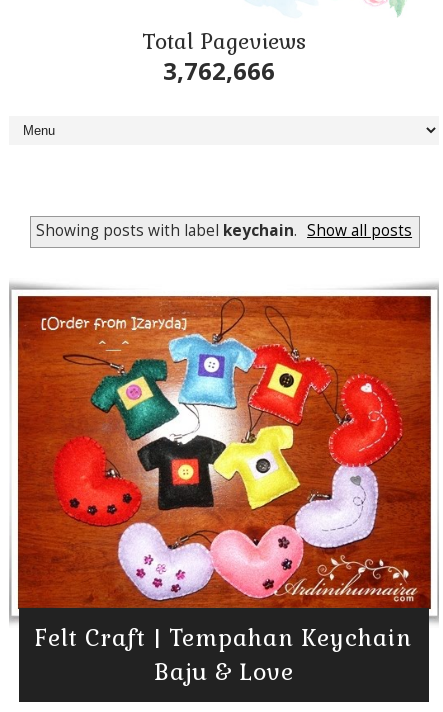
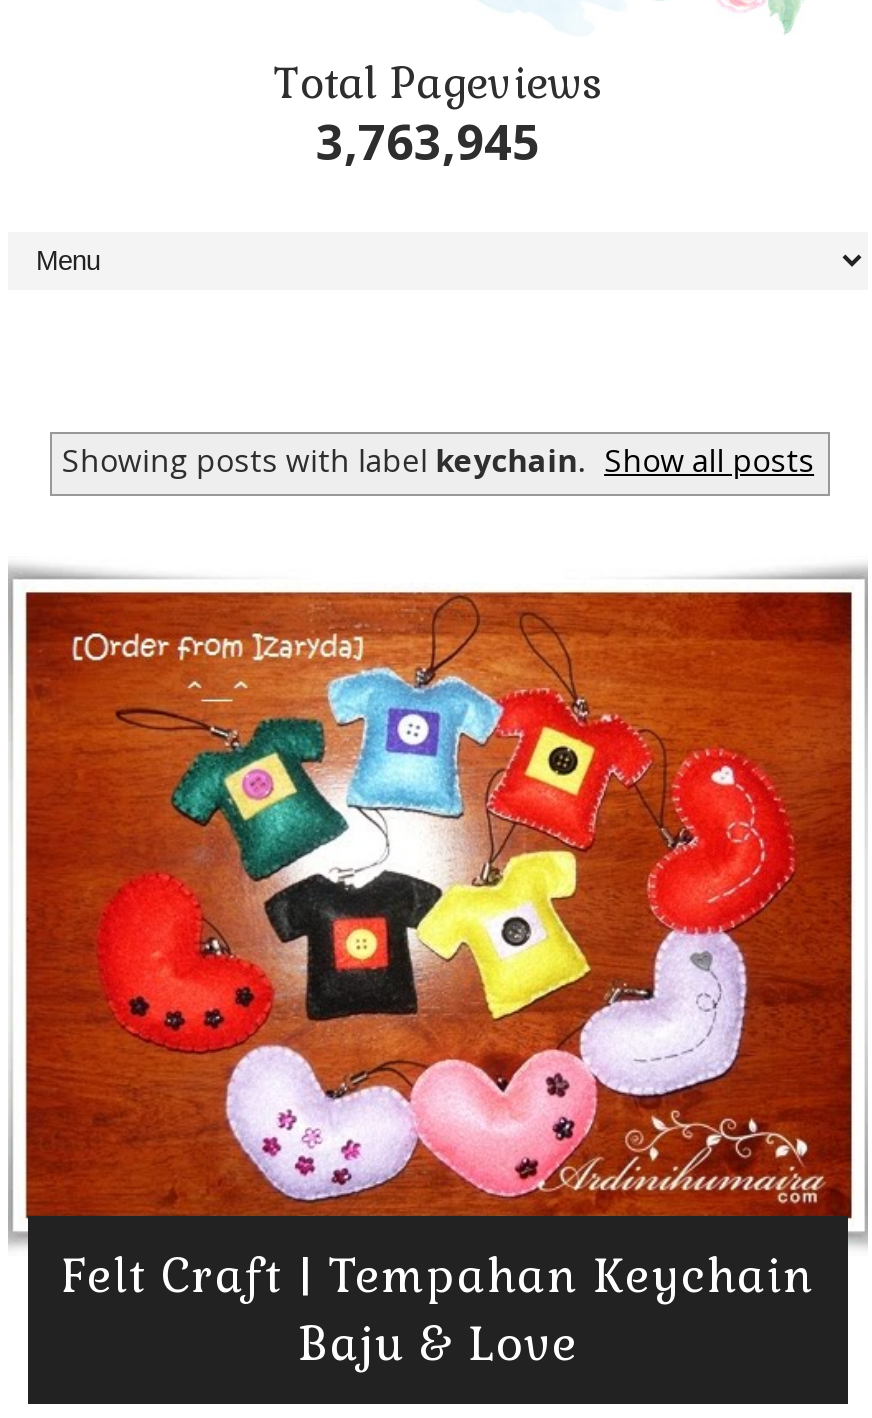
- 3,762,666
+ 3,763,945
